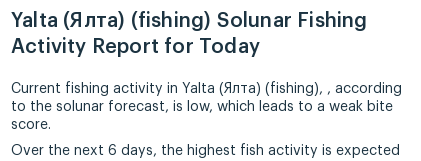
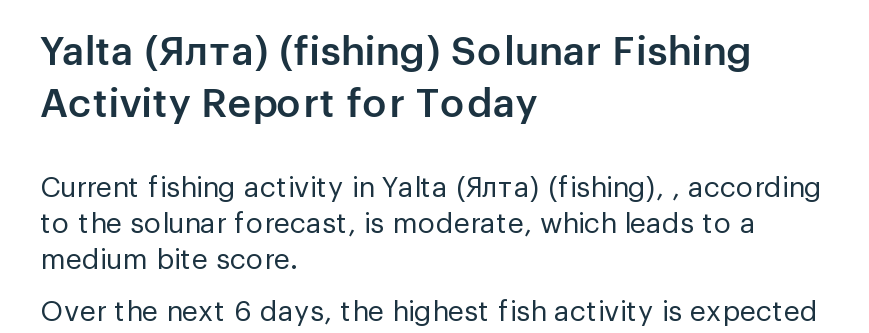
- to the solunar forecast, is low, which leads to a weak bite
- score.
+ to the solunar forecast, is moderate, which leads to a
+ medium bite score.
